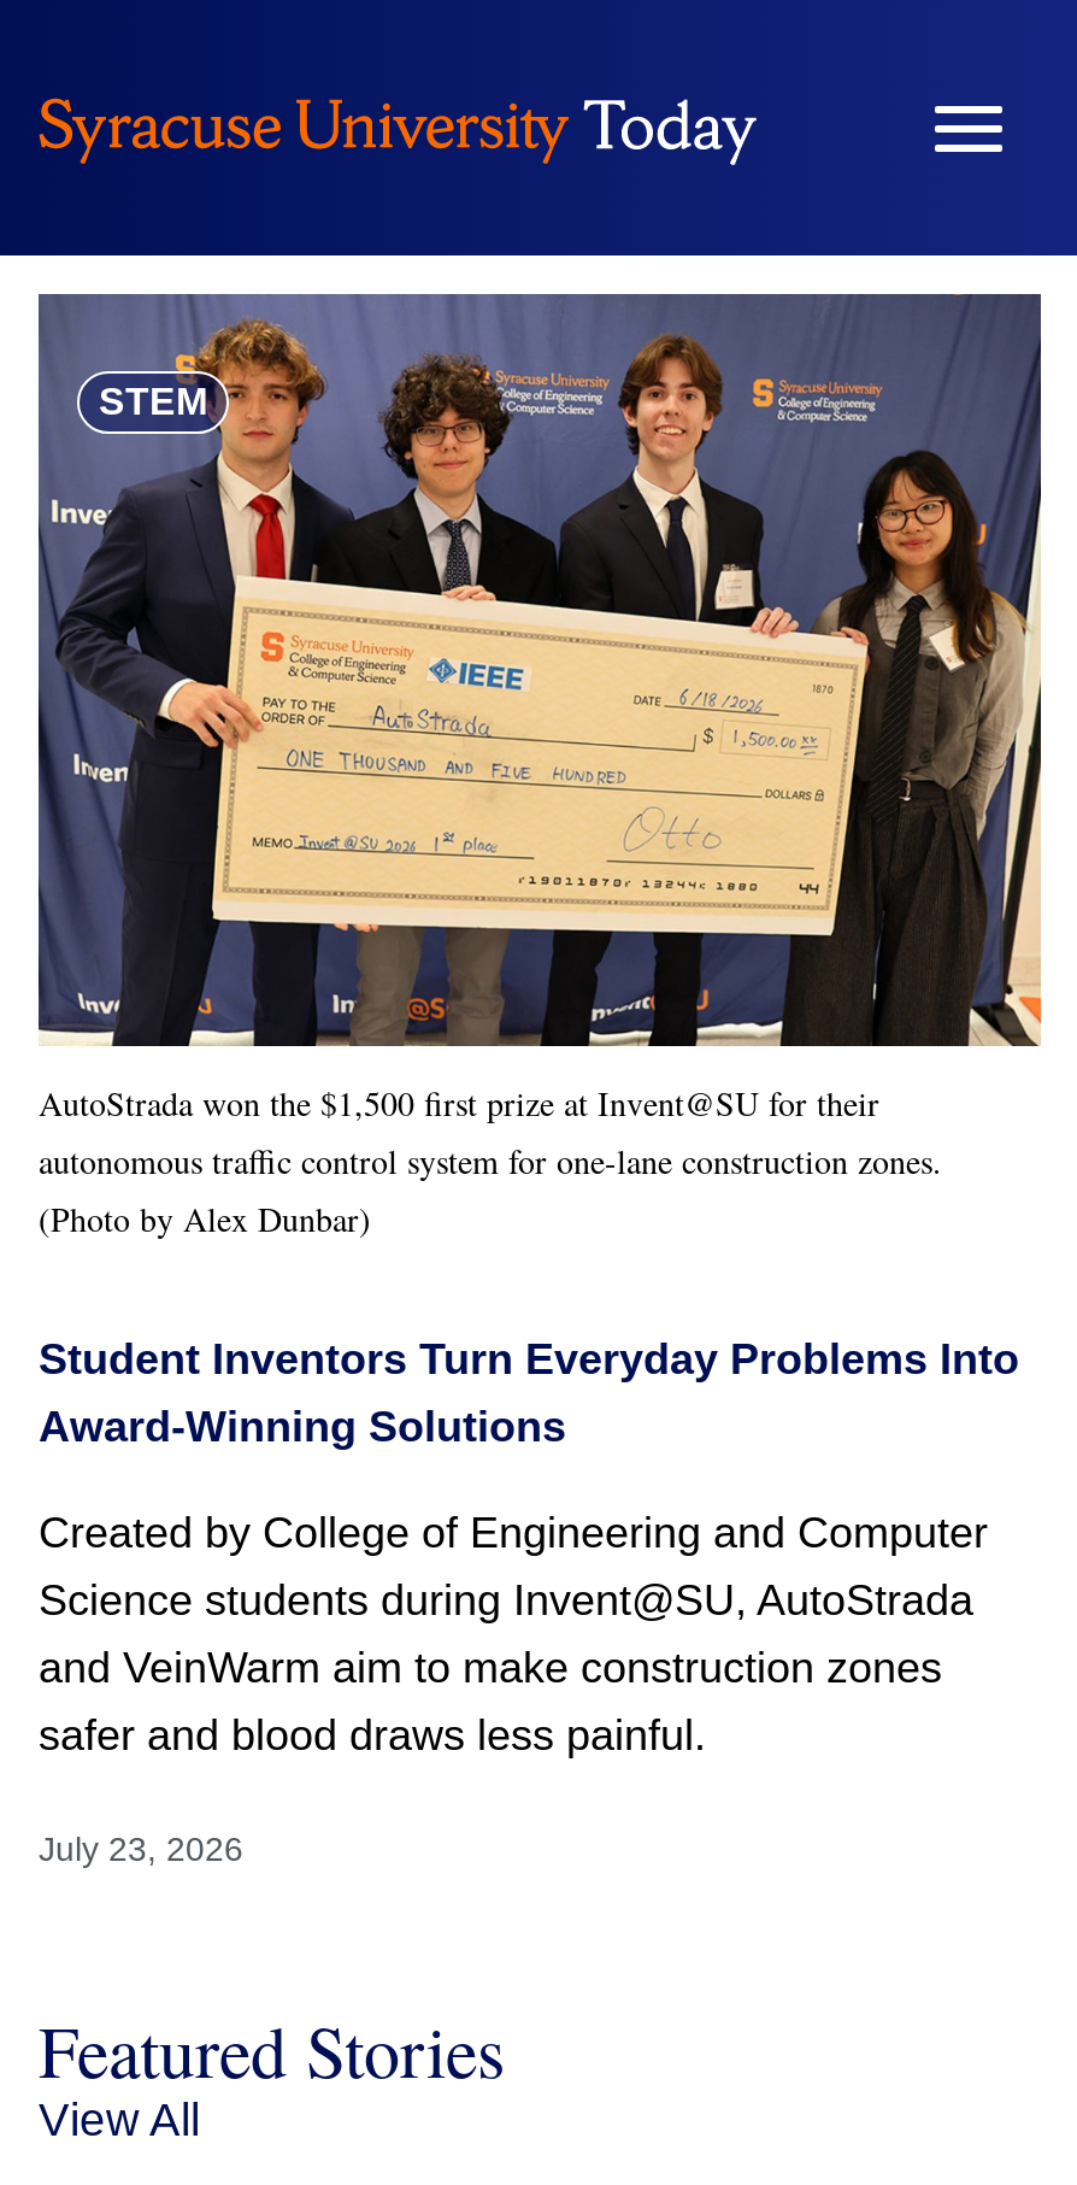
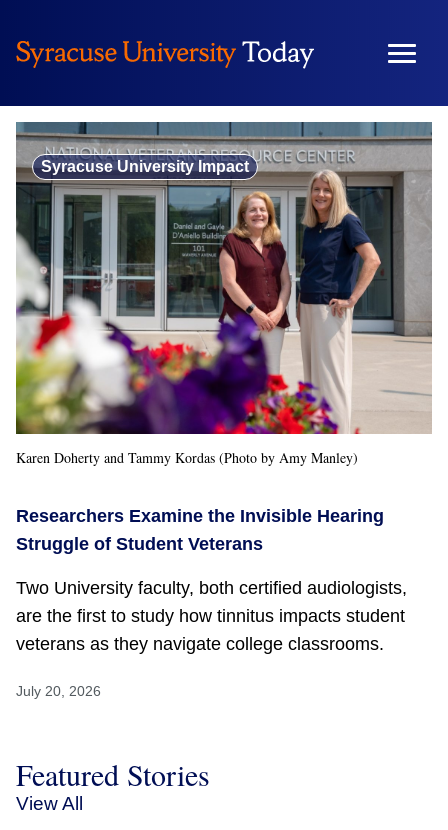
- [image]
- STEM
+ [image]
+ Syracuse University Impact

- AutoStrada won the $1,500 first prize at Invent@SU for their
- autonomous traffic control system for one-lane construction zones.
- (Photo by Alex Dunbar)
+ Karen Doherty and Tammy Kordas (Photo by Amy Manley)

- Student Inventors Turn Everyday Problems Into
- Award-Winning Solutions
+ Researchers Examine the Invisible Hearing
+ Struggle of Student Veterans

- Created by College of Engineering and Computer
- Science students during Invent@SU, AutoStrada
- and VeinWarm aim to make construction zones
- safer and blood draws less painful.
+ Two University faculty, both certified audiologists,
+ are the first to study how tinnitus impacts student
+ veterans as they navigate college classrooms.

- July 23, 2026
+ July 20, 2026
